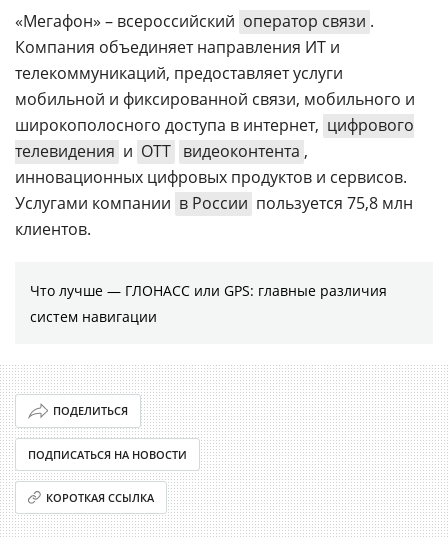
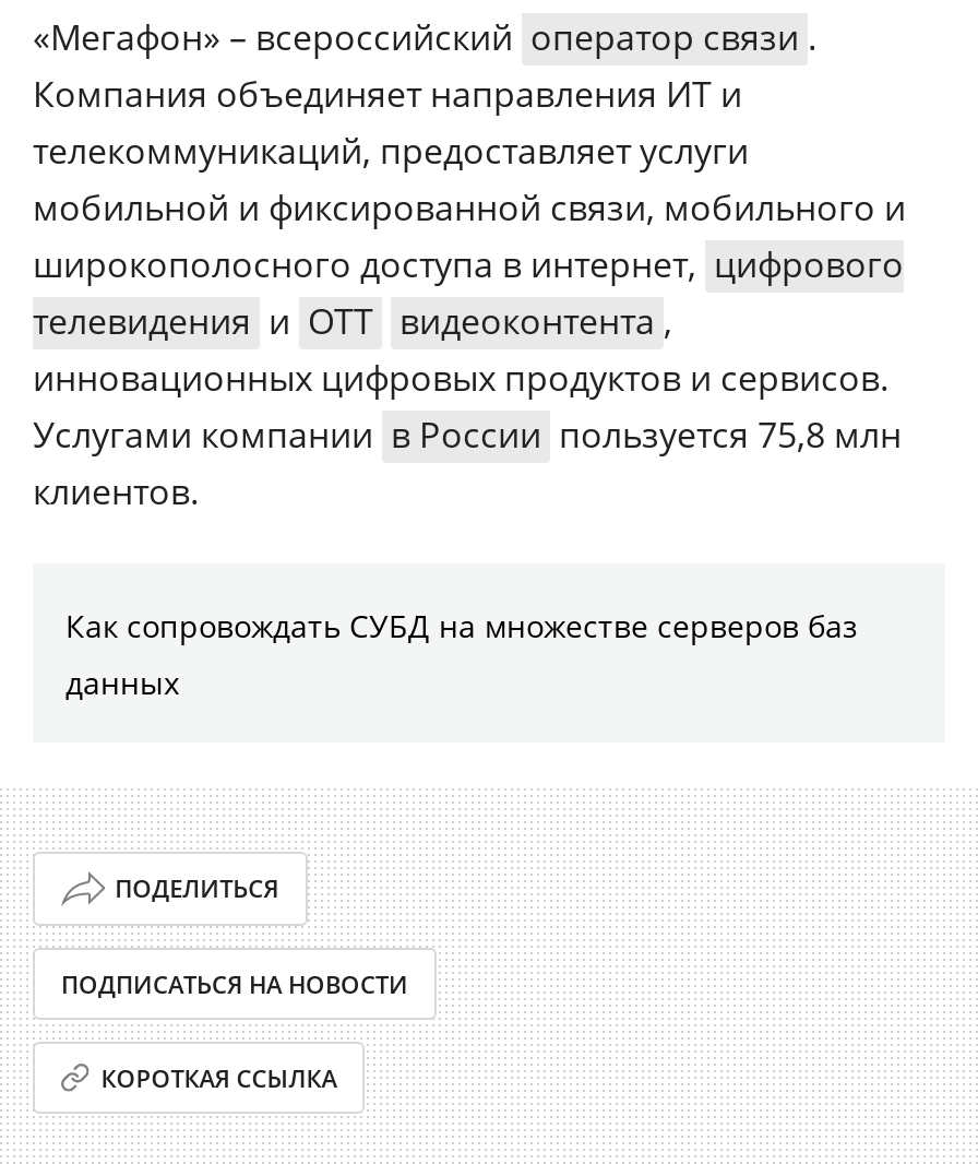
- Что лучше — ГЛОНАСС или GPS: главные различия
- систем навигации
+ Как сопровождать СУБД на множестве серверов баз
+ данных
